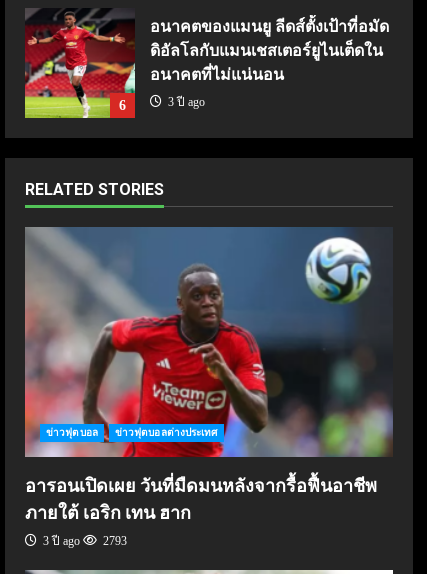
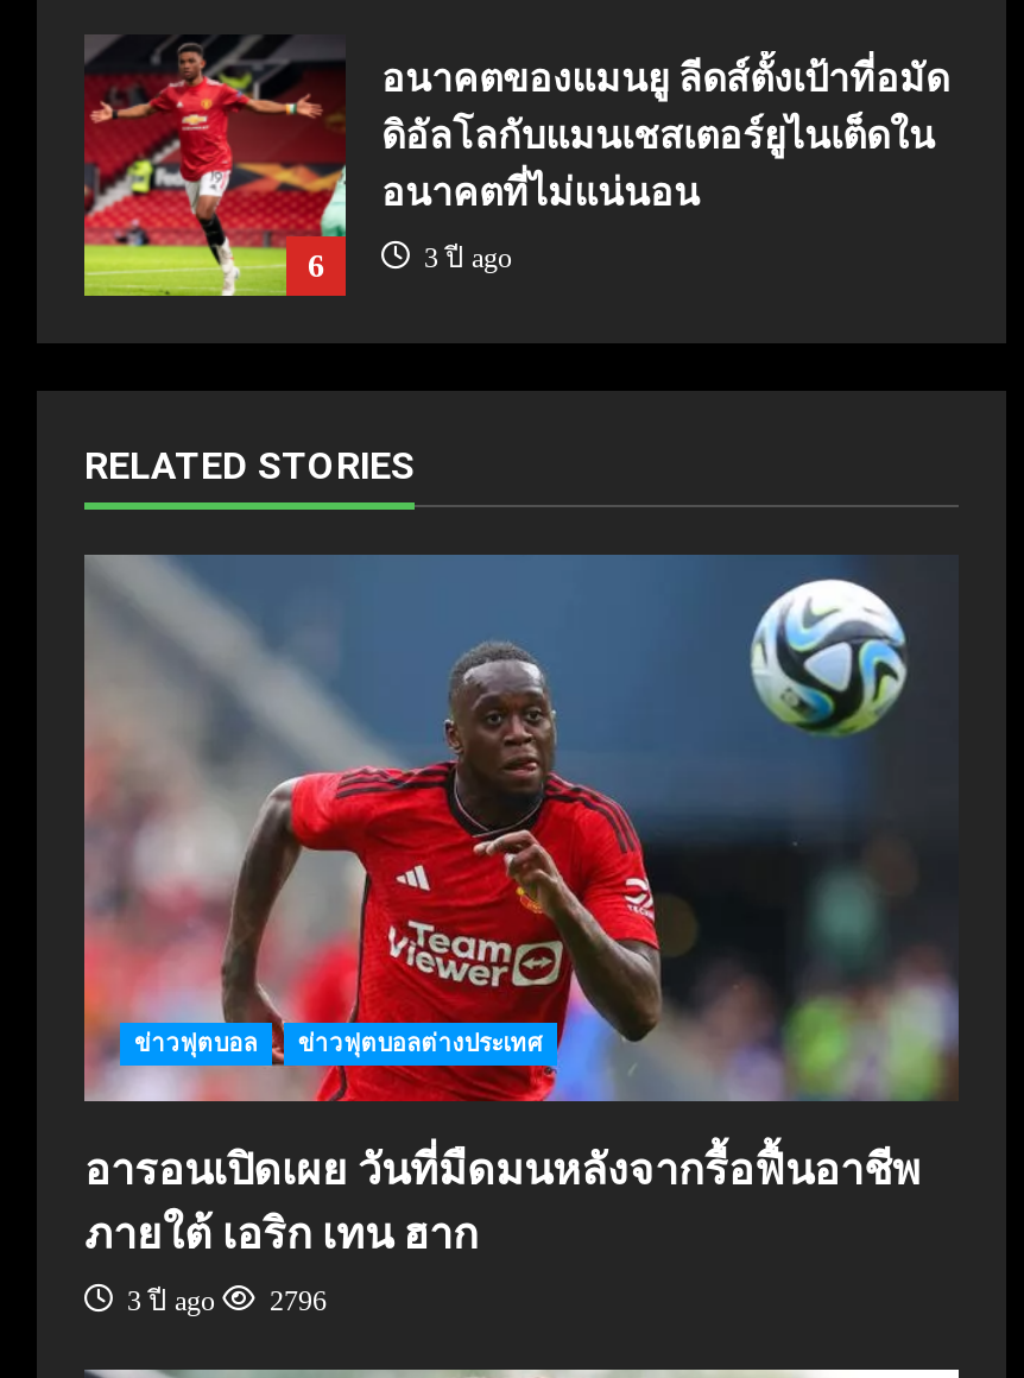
- 3 ปี ago 2793
+ 3 ปี ago 2796
